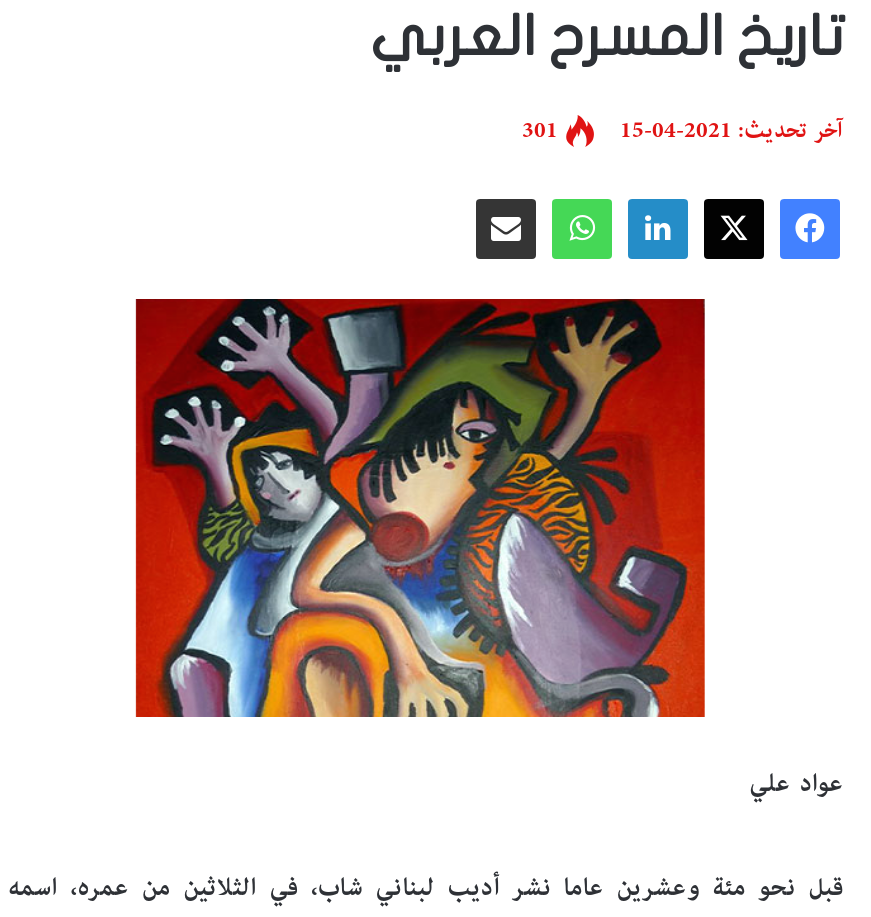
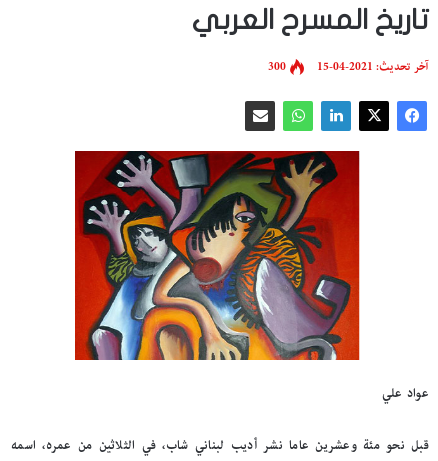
- 301
+ 300
